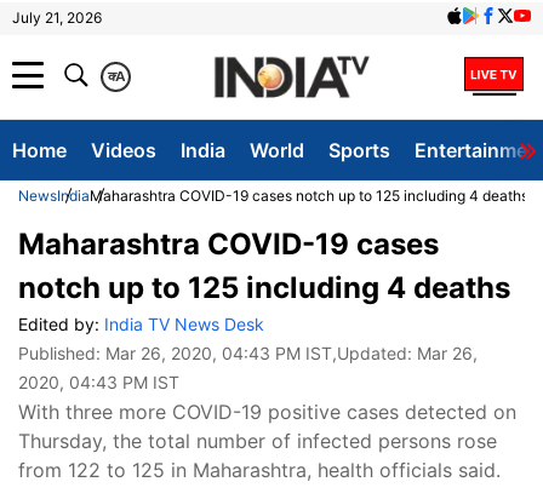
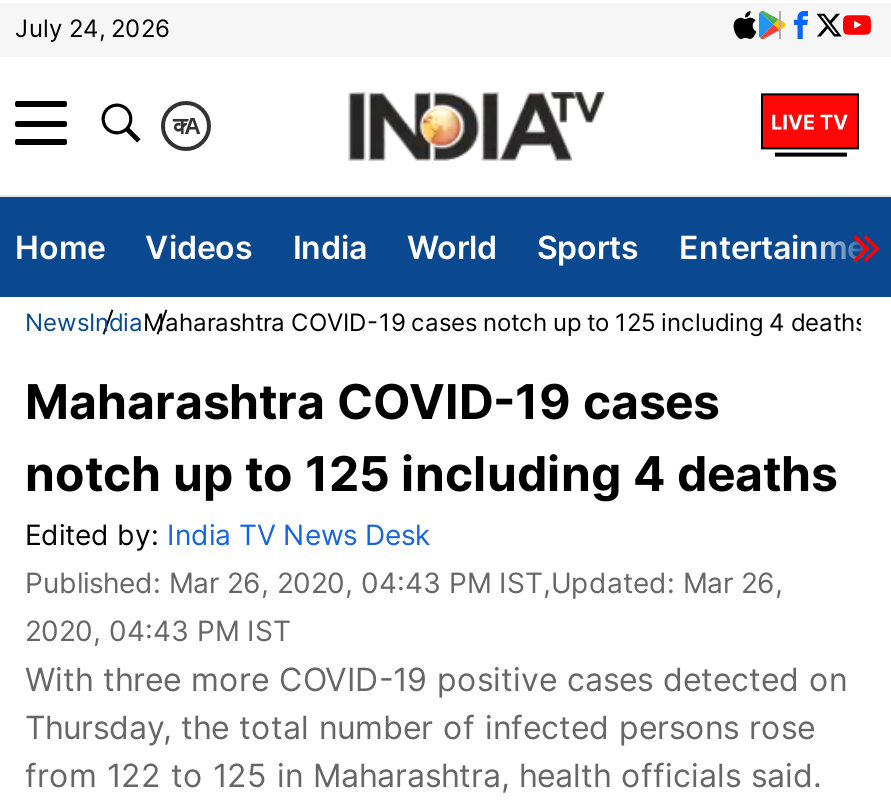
- July 21, 2026
+ July 24, 2026
